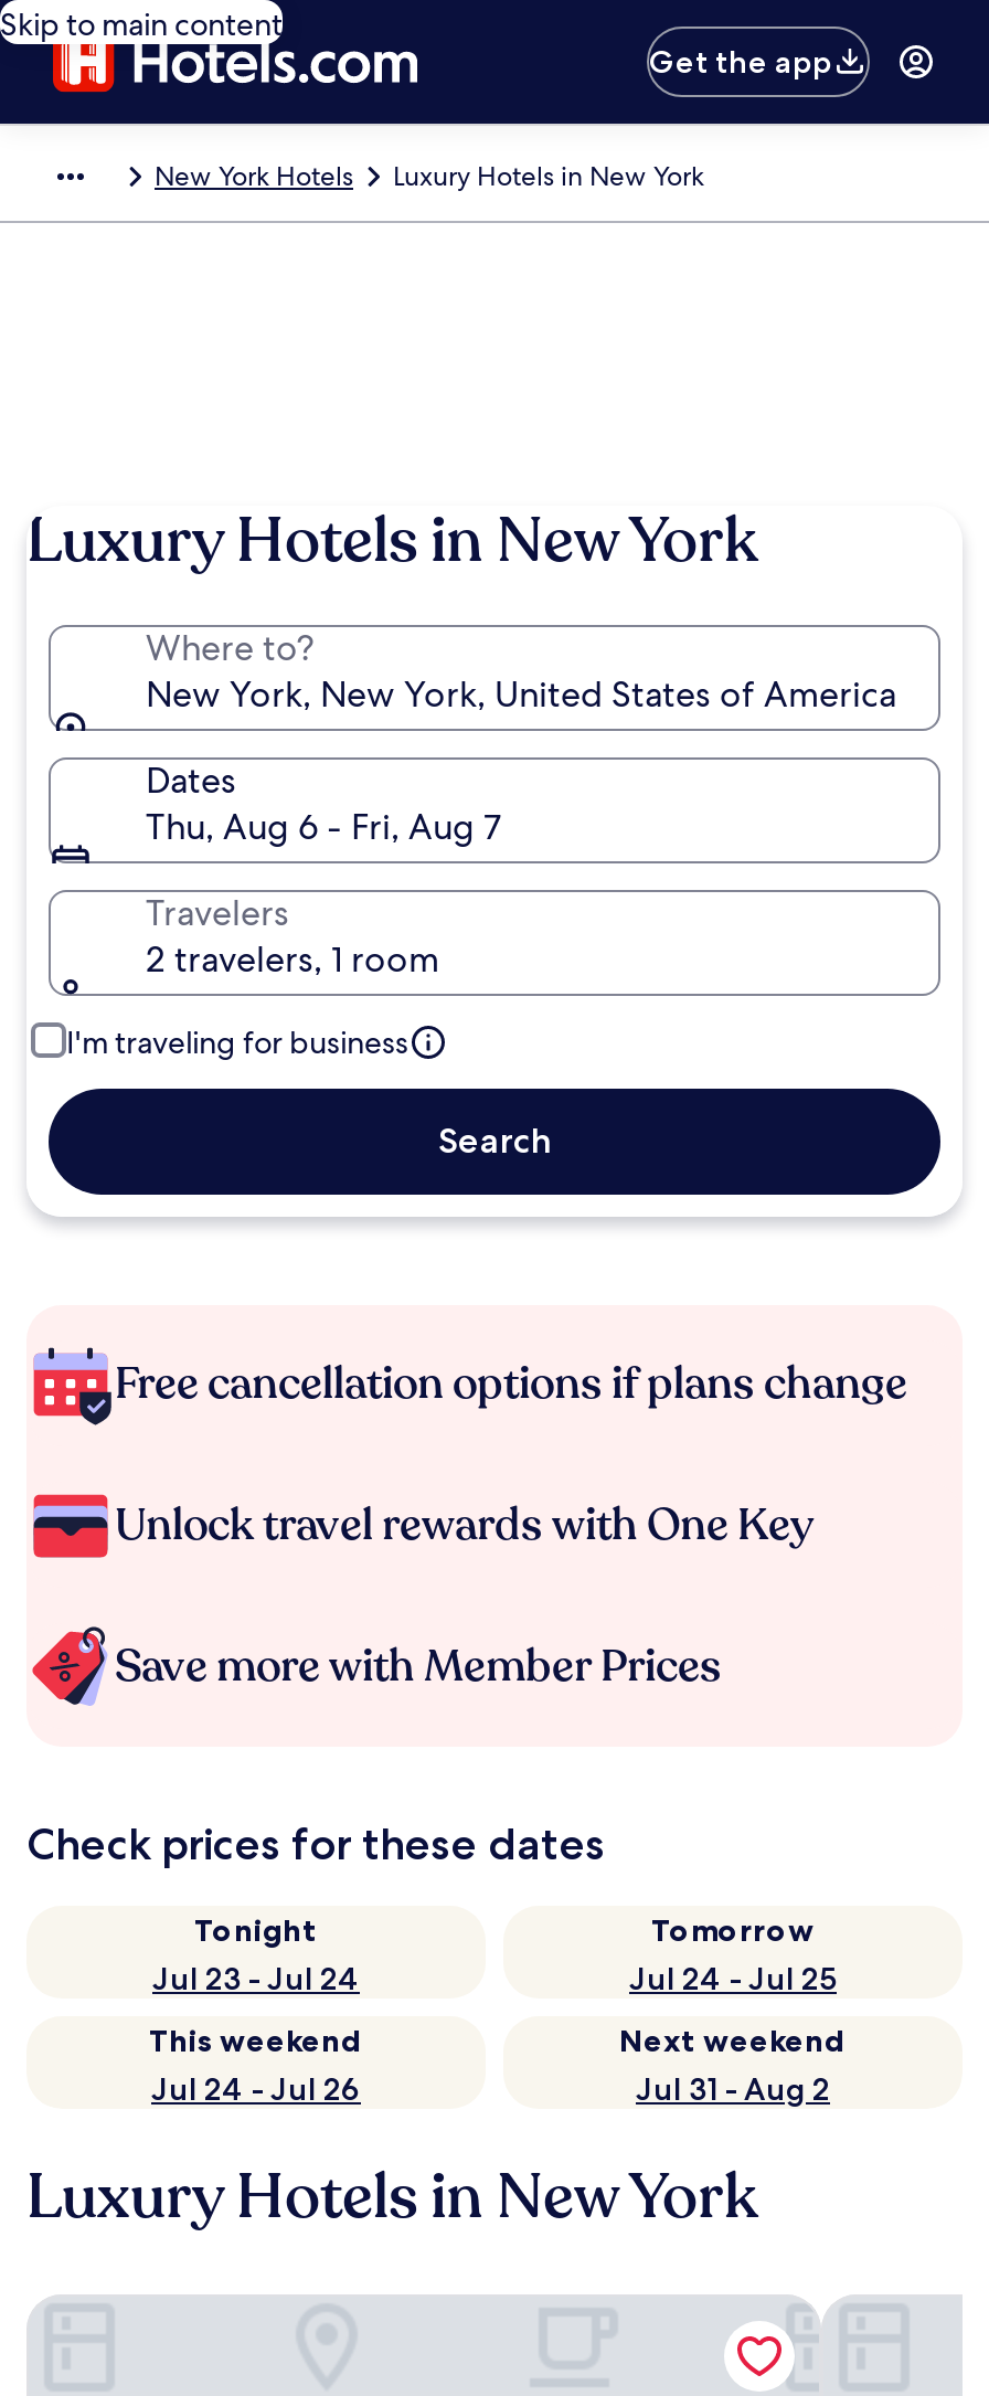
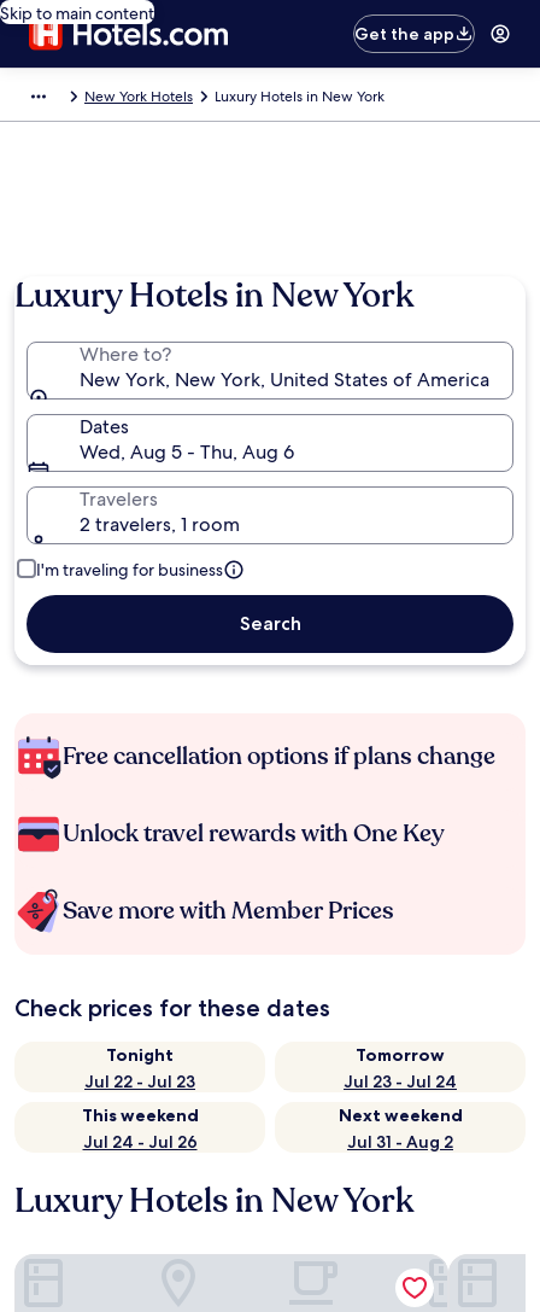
- Thu, Aug 6 - Fri, Aug 7
+ Wed, Aug 5 - Thu, Aug 6

- Jul 23 - Jul 24
+ Jul 22 - Jul 23

- Jul 24 - Jul 25
+ Jul 23 - Jul 24
